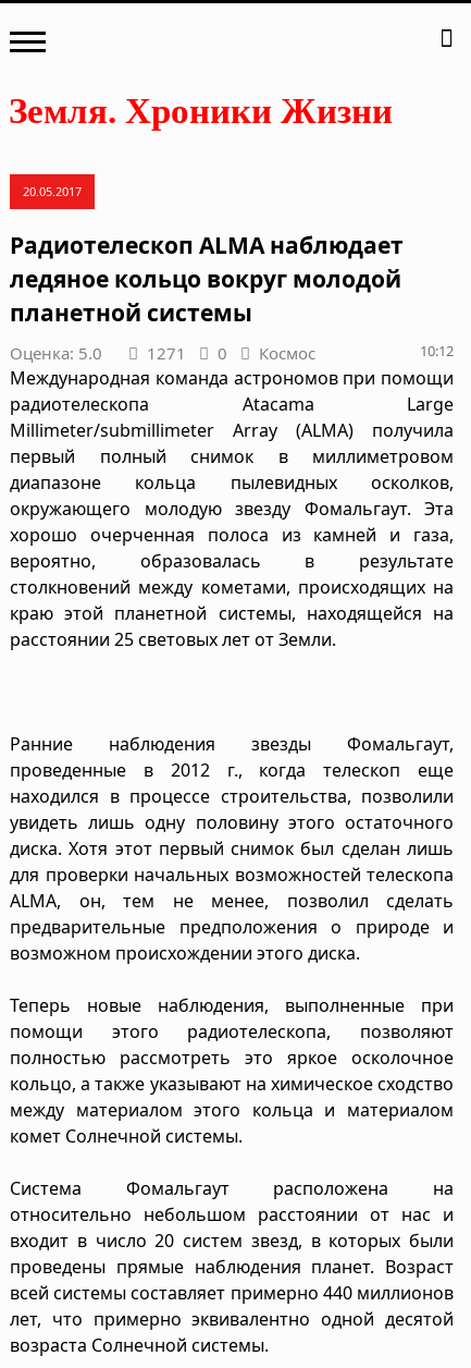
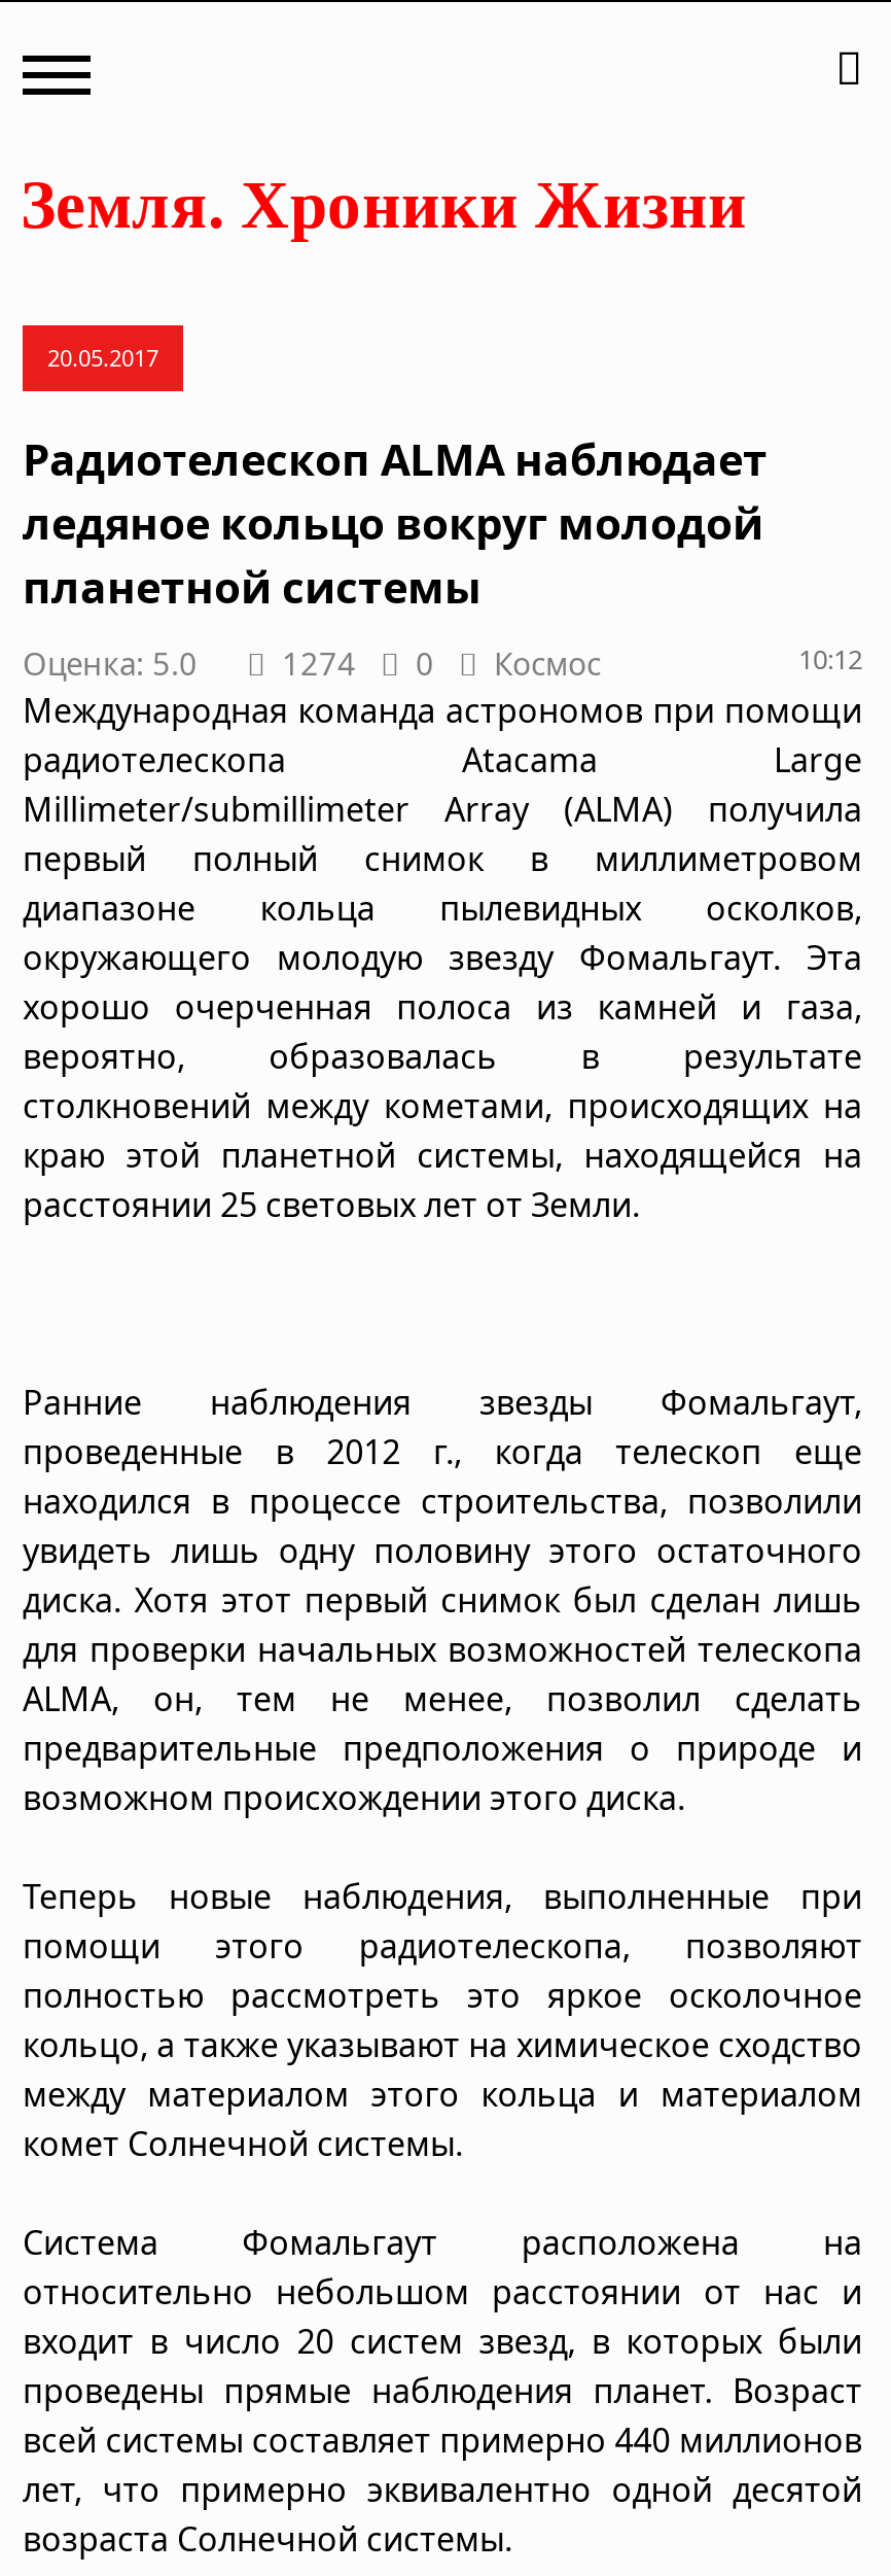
- Оценка: 5.0 1271 0 Космос
+ Оценка: 5.0 1274 0 Космос
